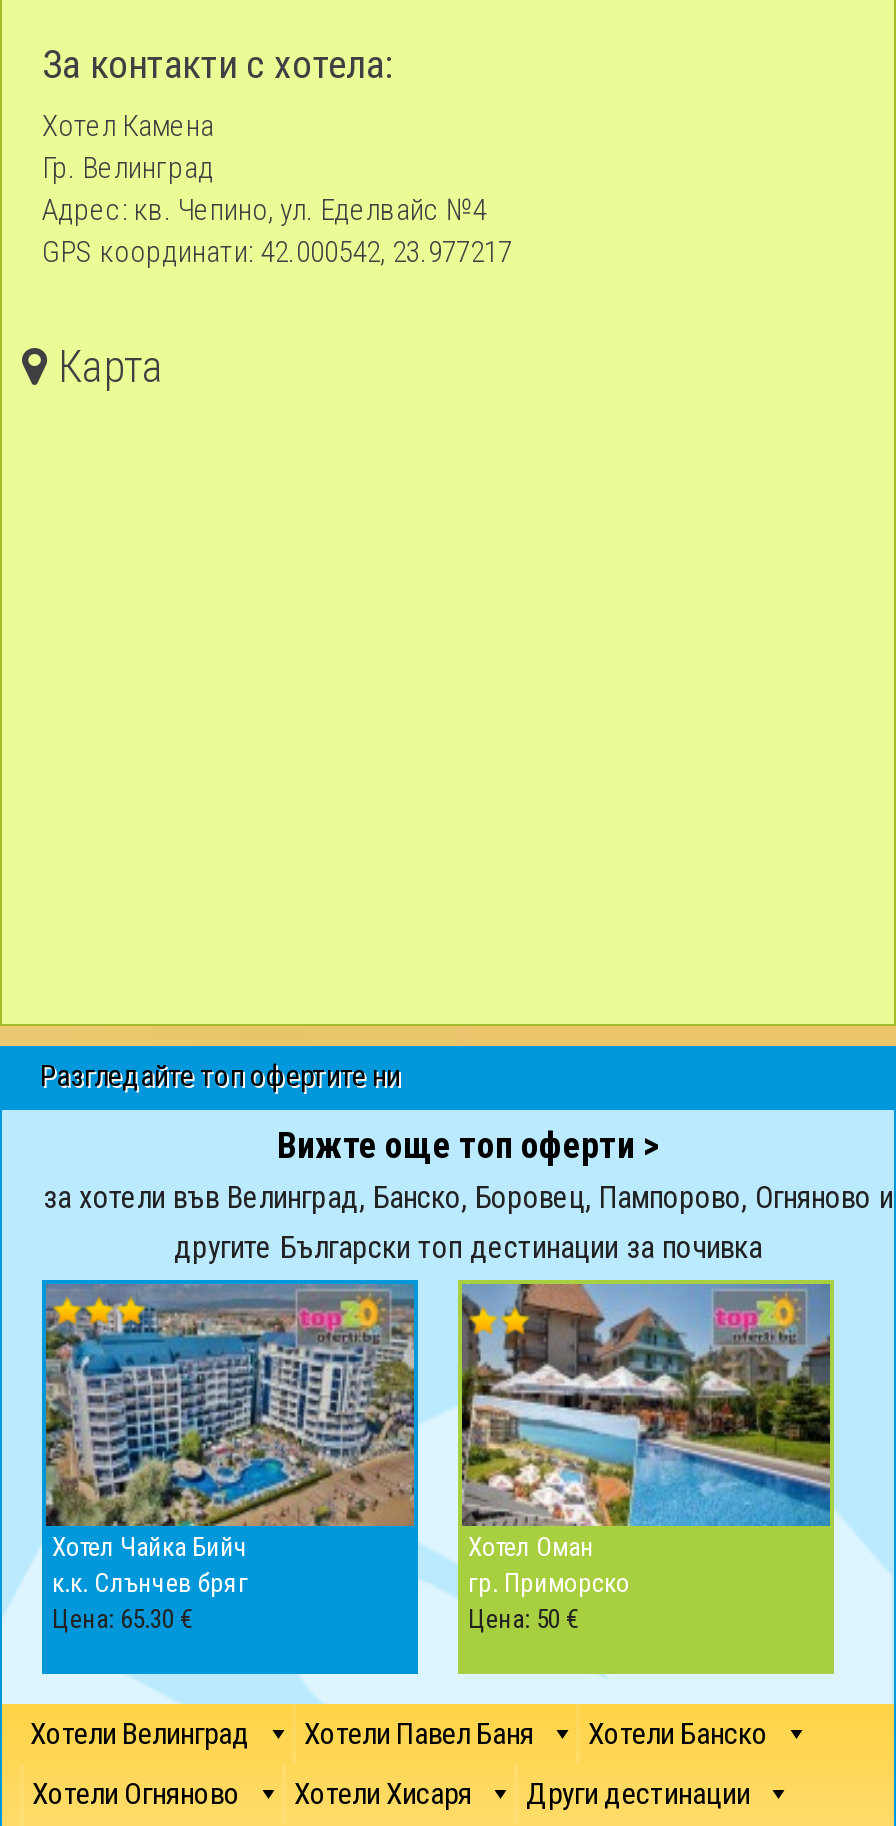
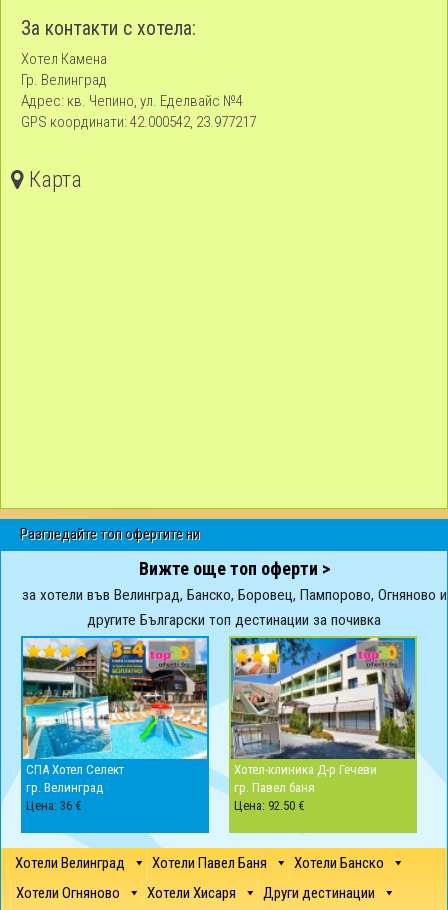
- [image]
- Хотел Чайка Бийч
- к.к. Слънчев бряг
- Цена: 65.30 €
+ [image]
+ СПА Хотел Селект
+ гр. Велинград
+ Цена: 36 €

- [image]
- Хотел Оман
- гр. Приморско
- Цена: 50 €
+ [image]
+ Хотел-клиника Д-р Гечеви
+ гр. Павел баня
+ Цена: 92.50 €
